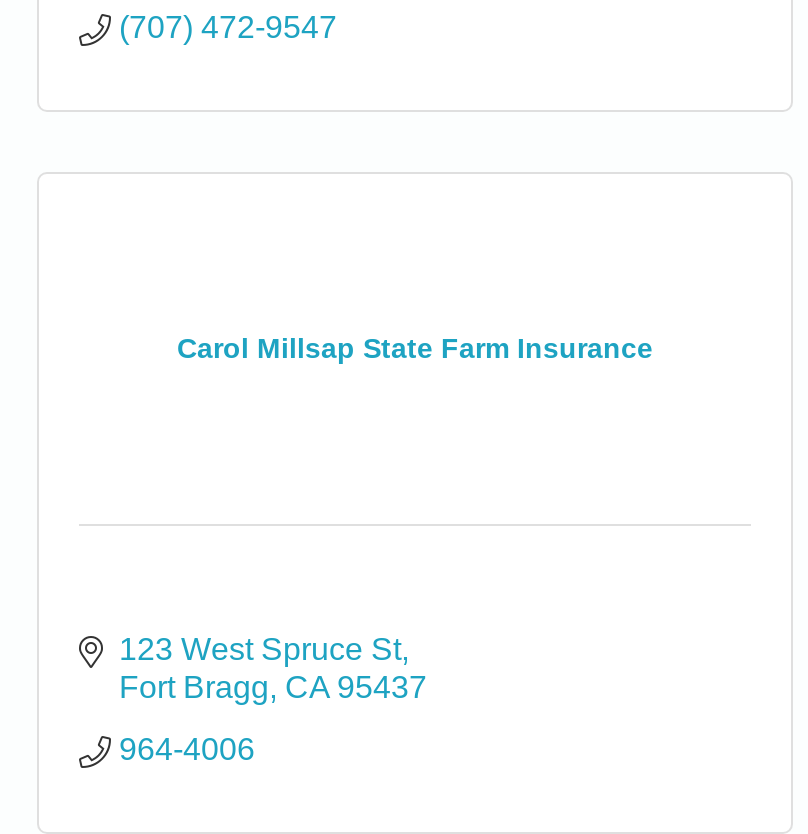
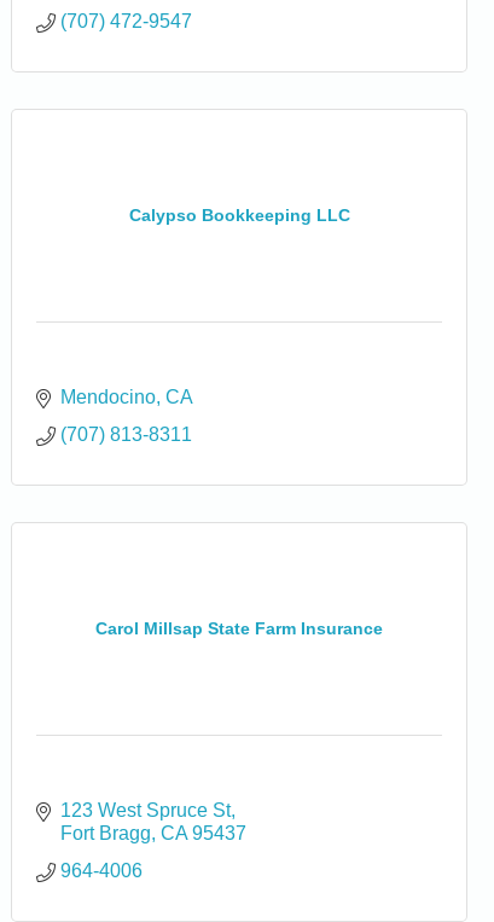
+ Mendocino CA
+ (707) 813-8311

+ Calypso Bookkeeping LLC
